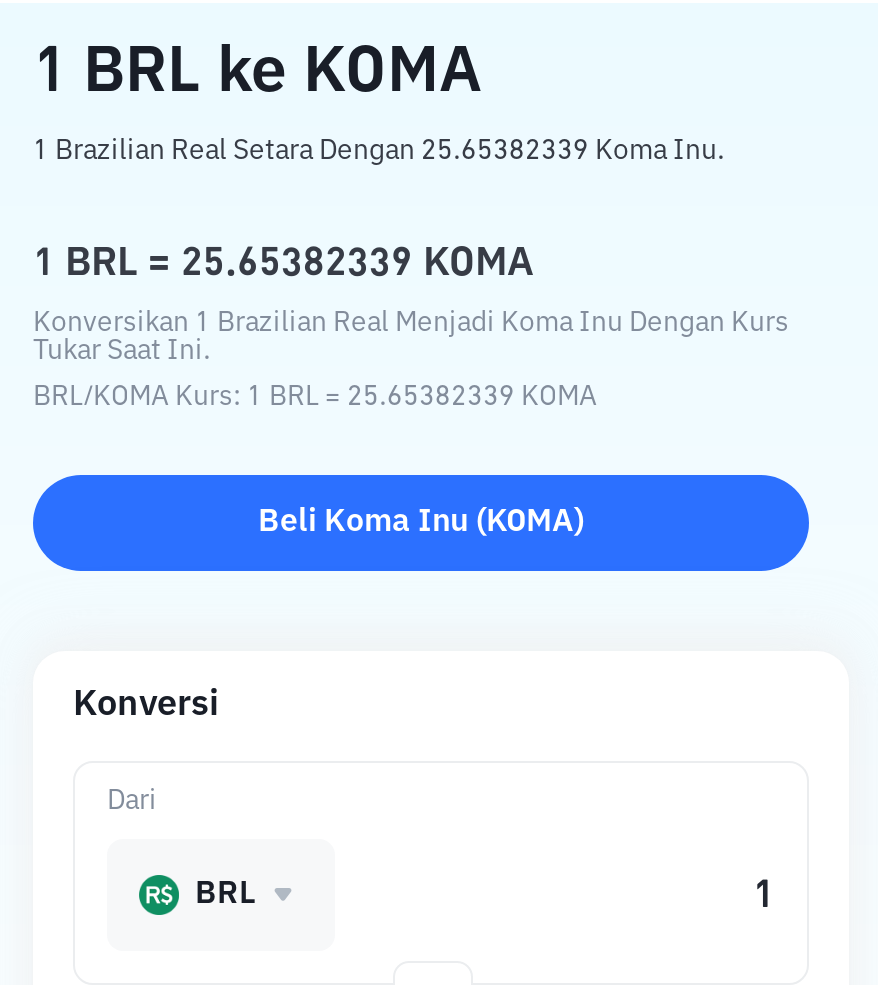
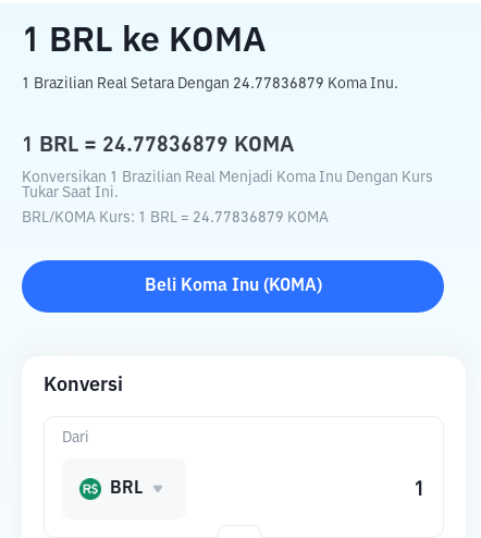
- 1 Brazilian Real Setara Dengan 25.65382339 Koma Inu.
+ 1 Brazilian Real Setara Dengan 24.77836879 Koma Inu.

- 1 BRL = 25.65382339 KOMA
+ 1 BRL = 24.77836879 KOMA

- BRL/KOMA Kurs: 1 BRL = 25.65382339 KOMA
+ BRL/KOMA Kurs: 1 BRL = 24.77836879 KOMA
